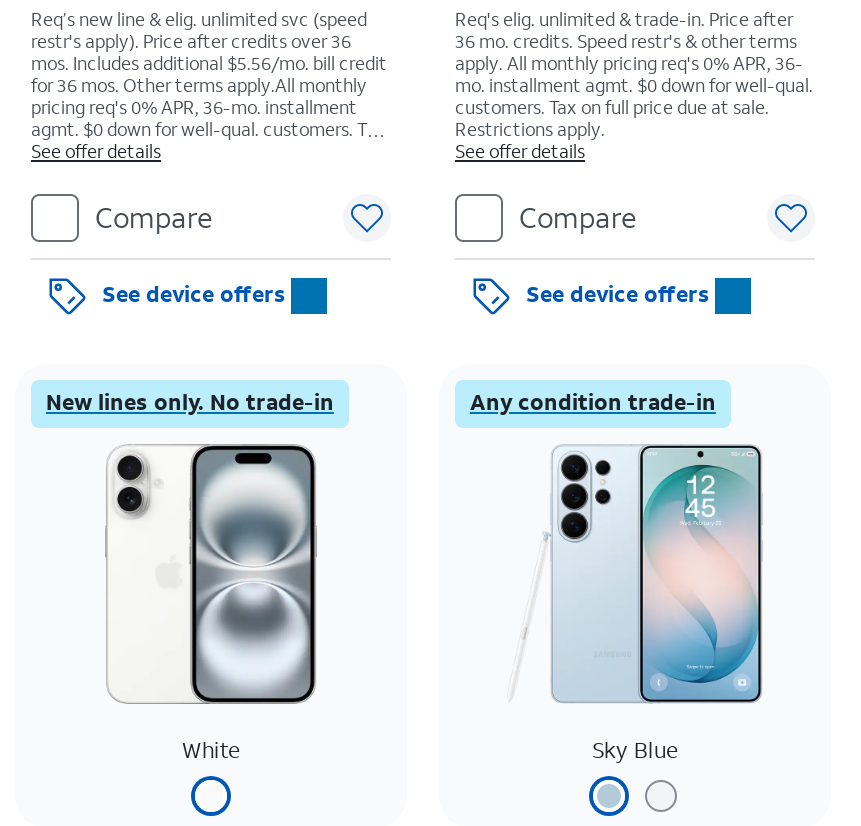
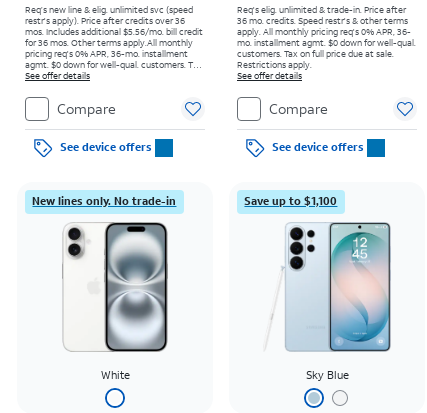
- Any condition trade-in
+ Save up to $1,100
